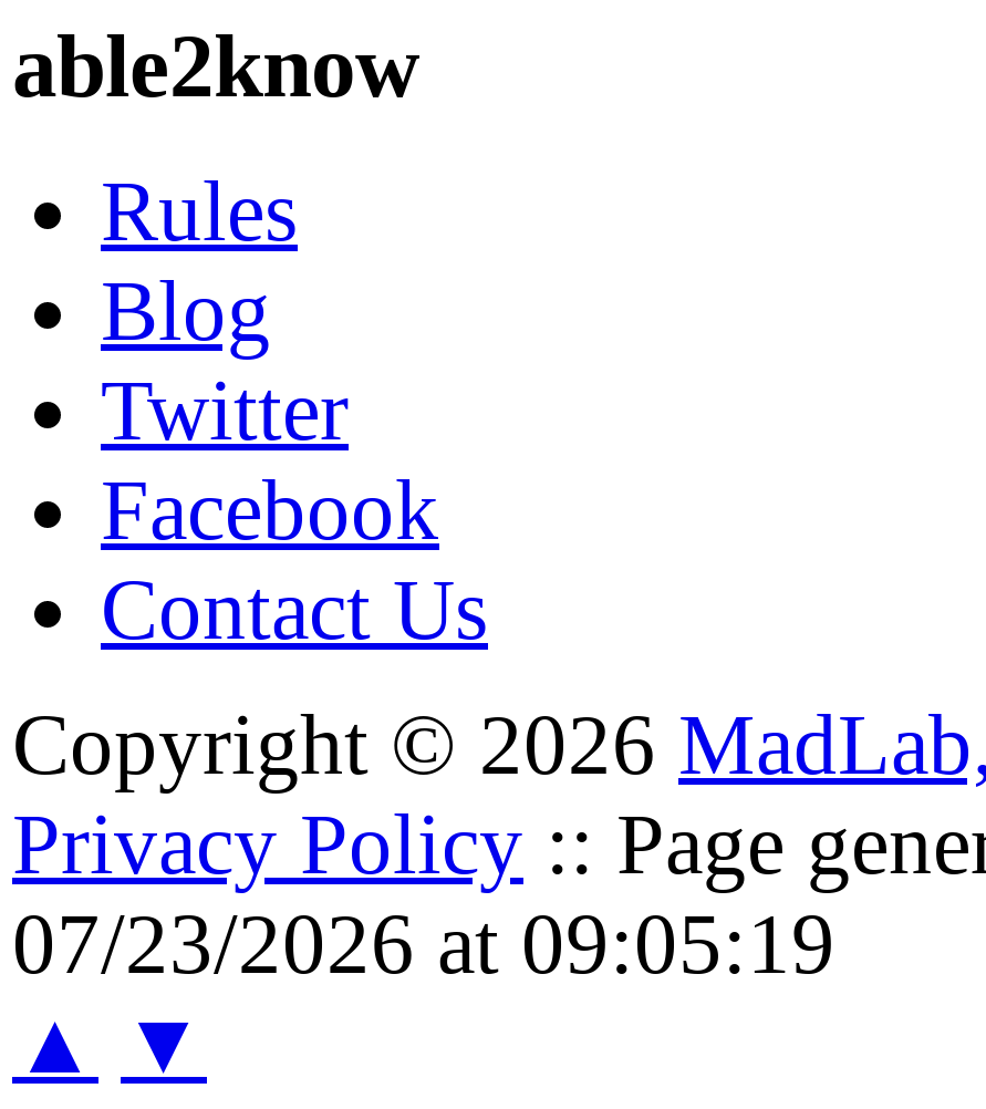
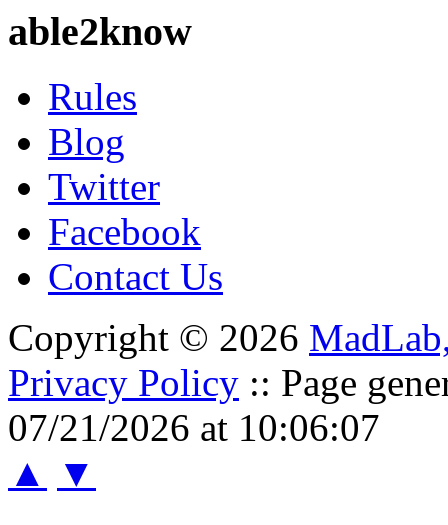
- 07/23/2026 at 09:05:19
+ 07/21/2026 at 10:06:07
